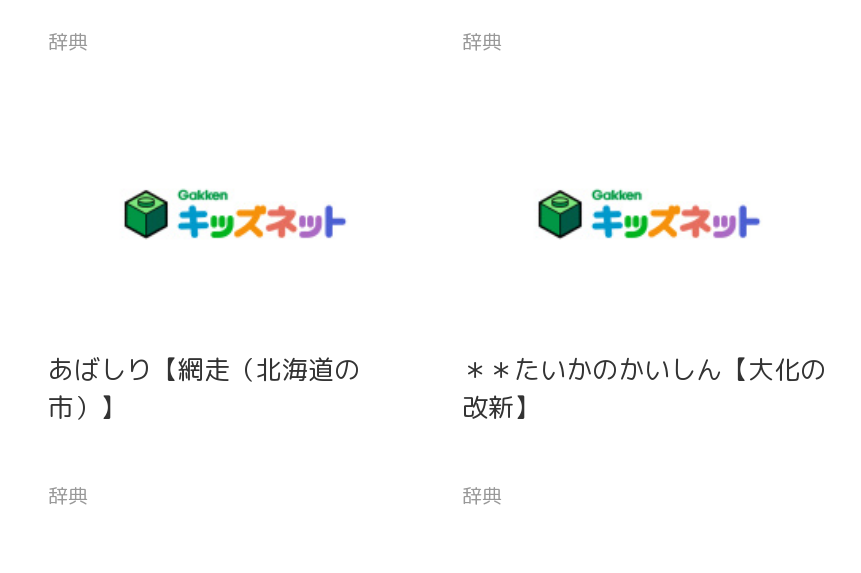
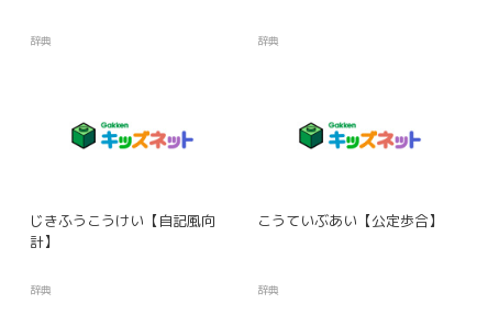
- あばしり【網走（北海道の
- 市）】
+ じきふうこうけい【自記風向
+ 計】

- ＊＊たいかのかいしん【大化の
- 改新】
+ こうていぶあい【公定歩合】
